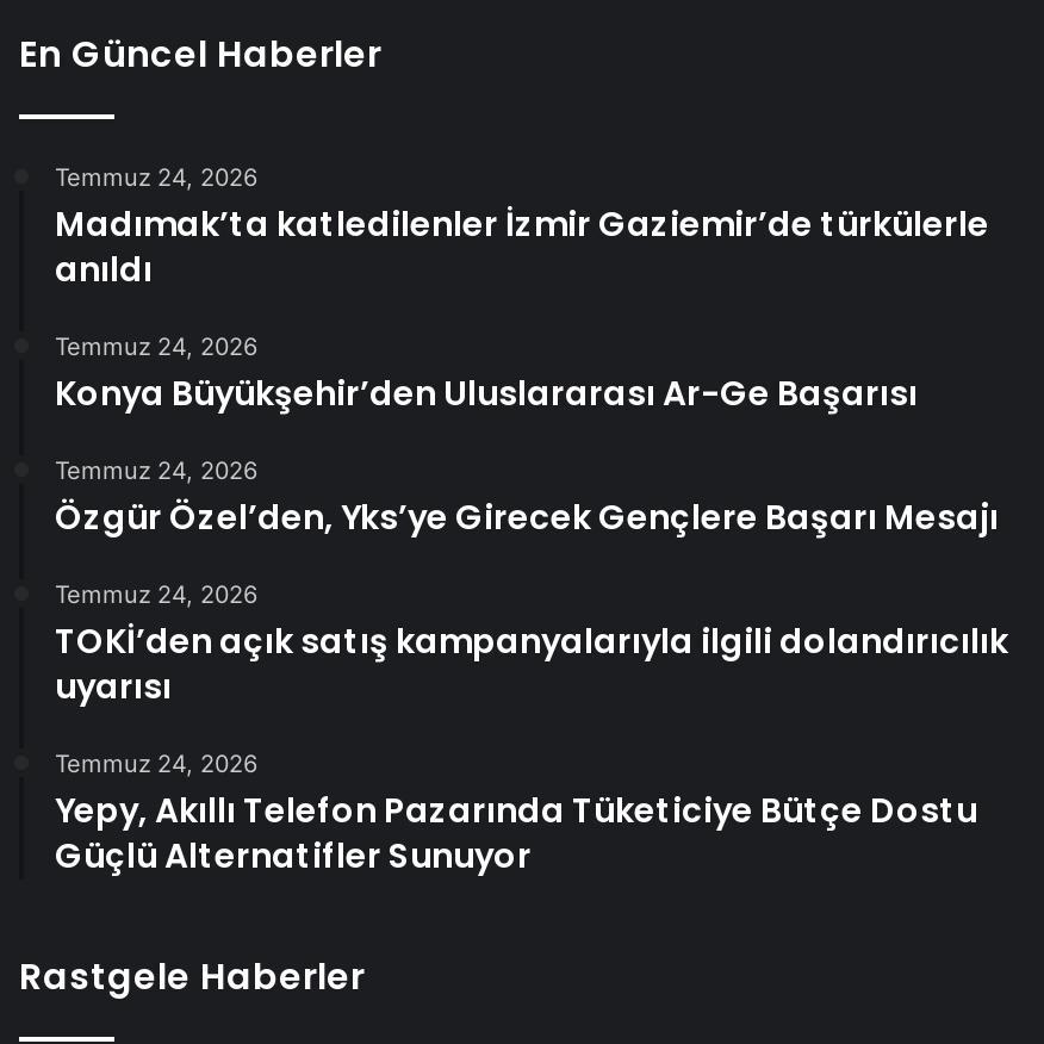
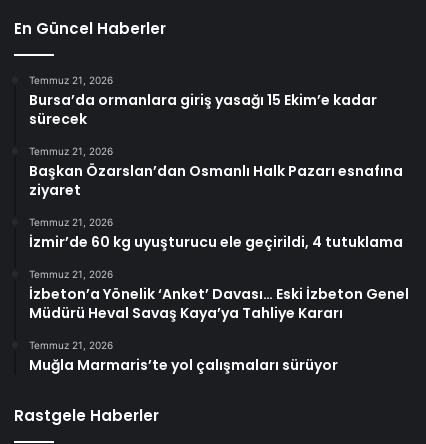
- Temmuz 24, 2026
- Madımak’ta katledilenler İzmir Gaziemir’de türkülerle
- anıldı
+ Temmuz 21, 2026
+ Bursa’da ormanlara giriş yasağı 15 Ekim’e kadar
+ sürecek

- Temmuz 24, 2026
- Konya Büyükşehir’den Uluslararası Ar-Ge Başarısı
+ Temmuz 21, 2026
+ Başkan Özarslan’dan Osmanlı Halk Pazarı esnafına
+ ziyaret

- Temmuz 24, 2026
- Özgür Özel’den, Yks’ye Girecek Gençlere Başarı Mesajı
+ Temmuz 21, 2026
+ İzmir’de 60 kg uyuşturucu ele geçirildi, 4 tutuklama

- Temmuz 24, 2026
- TOKİ’den açık satış kampanyalarıyla ilgili dolandırıcılık
- uyarısı
+ Temmuz 21, 2026
+ İzbeton’a Yönelik ‘Anket’ Davası… Eski İzbeton Genel
+ Müdürü Heval Savaş Kaya’ya Tahliye Kararı

- Temmuz 24, 2026
- Yepy, Akıllı Telefon Pazarında Tüketiciye Bütçe Dostu
- Güçlü Alternatifler Sunuyor
+ Temmuz 21, 2026
+ Muğla Marmaris’te yol çalışmaları sürüyor
